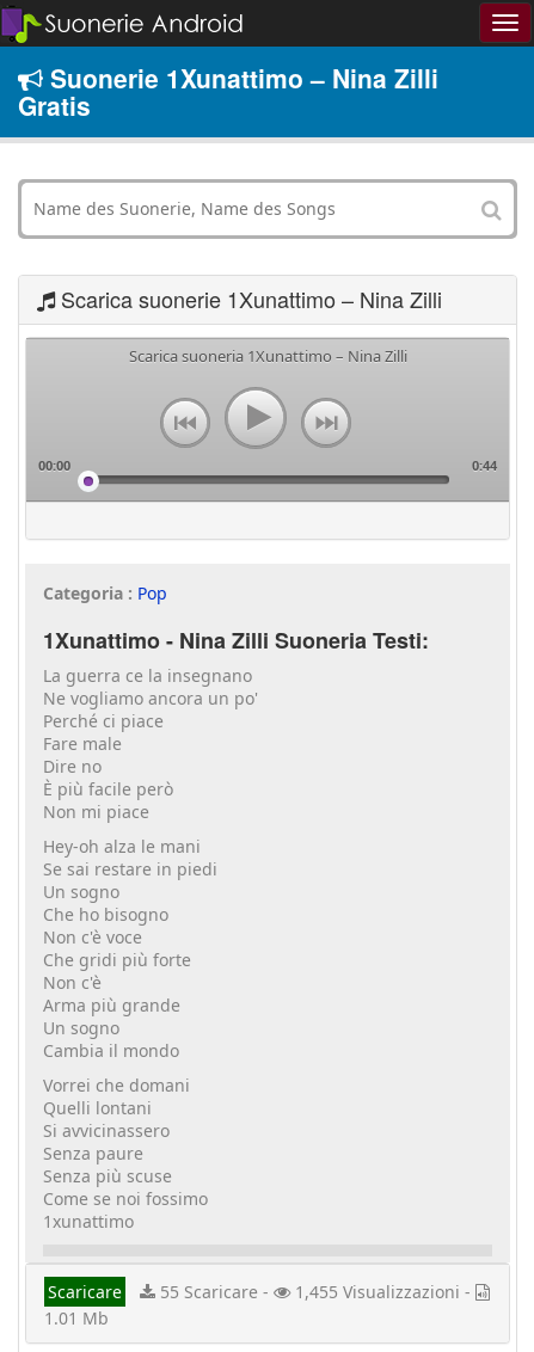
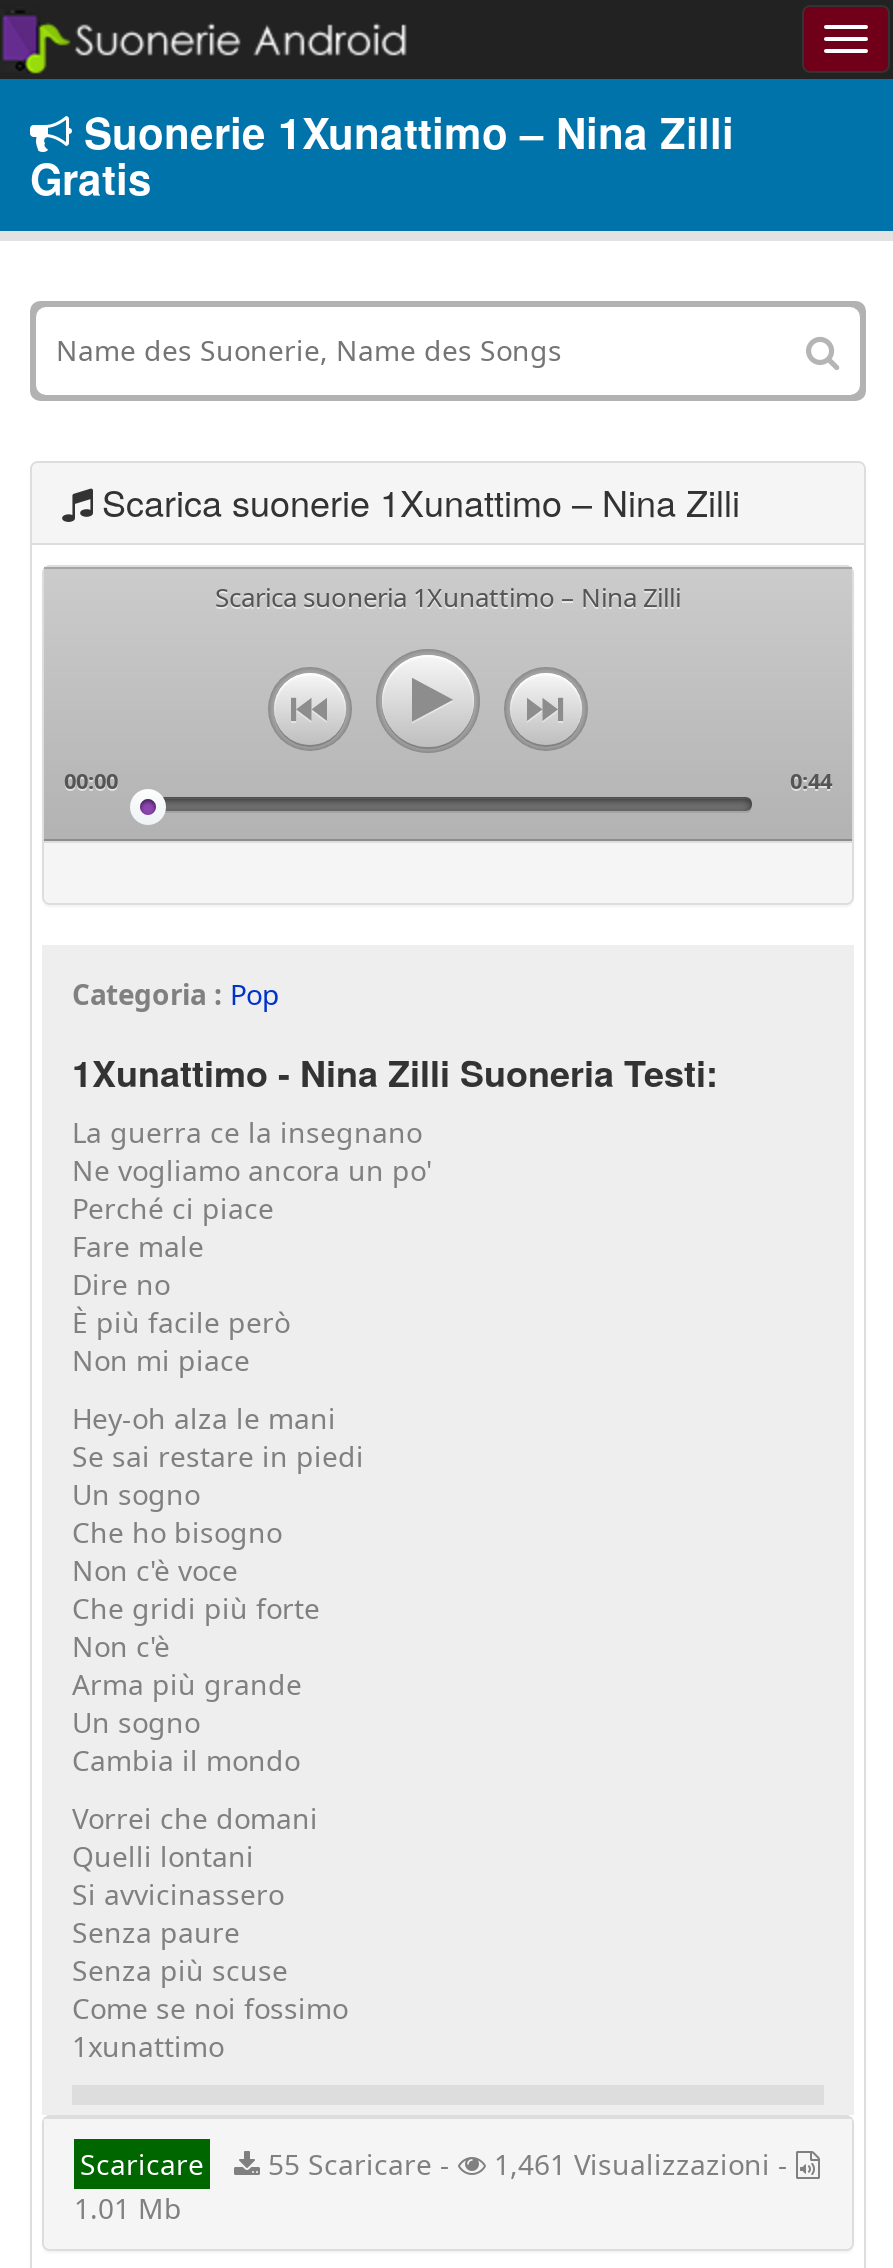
- 1,455 Visualizzazioni -
+ 1,461 Visualizzazioni -
